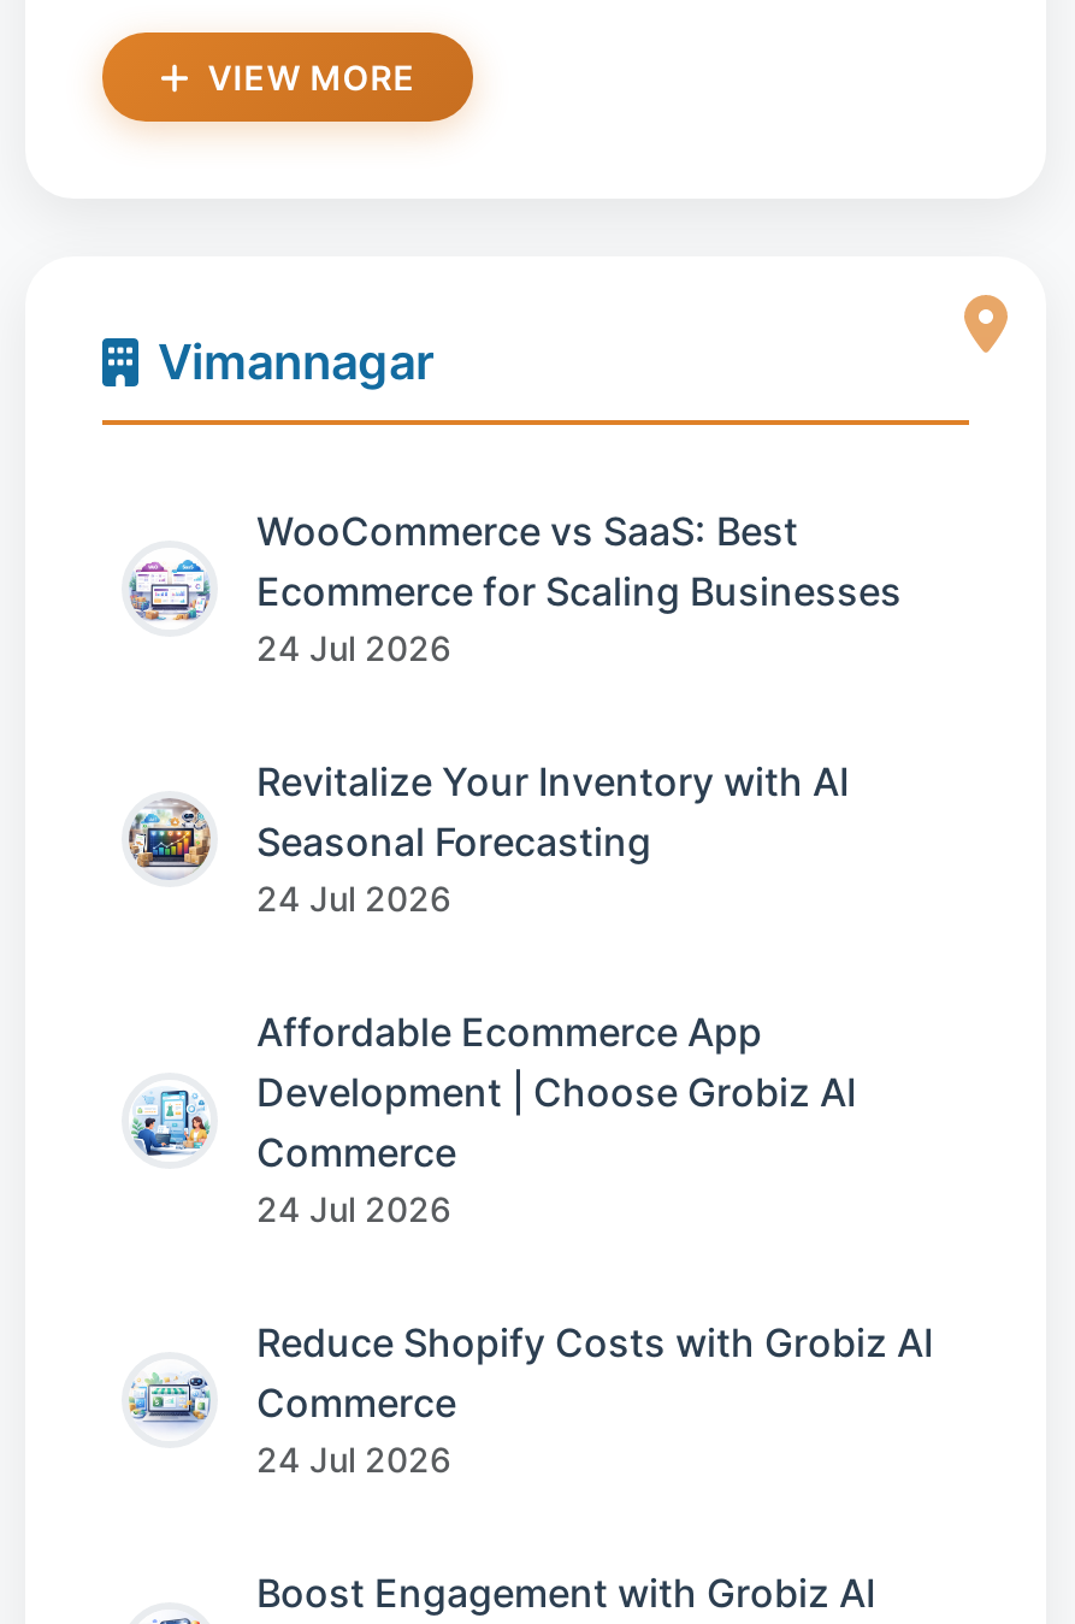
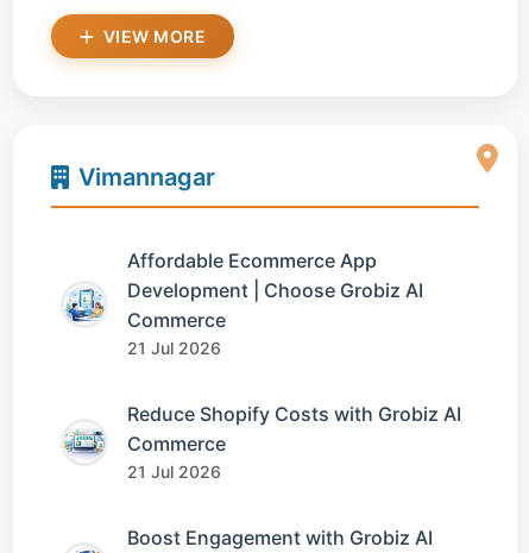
- [image]
- WooCommerce vs SaaS: Best
- Ecommerce for Scaling Businesses
- 24 Jul 2026
- Revitalize Your Inventory with AI
- Seasonal Forecasting
- 24 Jul 2026

- [image]

- 24 Jul 2026
+ 21 Jul 2026

- 24 Jul 2026
+ 21 Jul 2026
